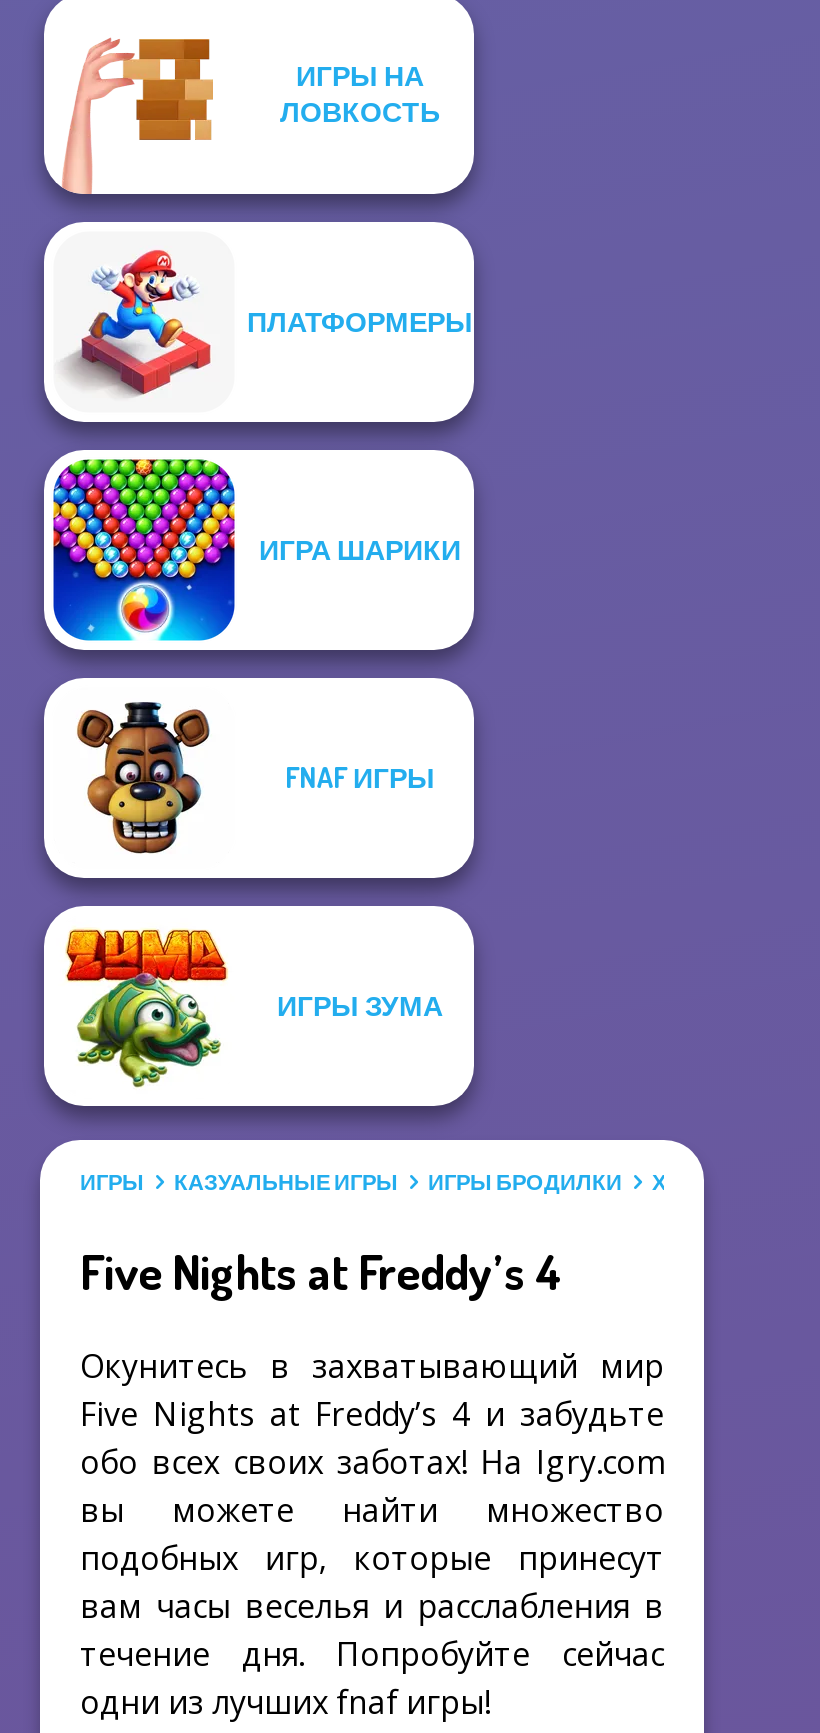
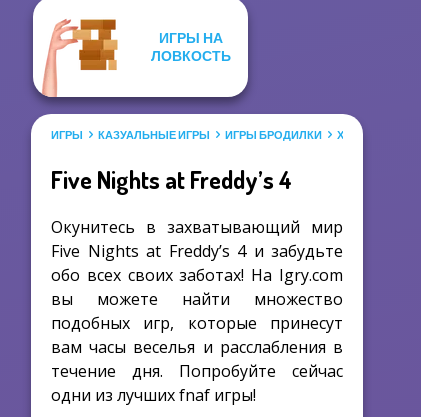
- [image]
- ПЛАТФОРМЕРЫ

- ИГРА ШАРИКИ

- FNAF ИГРЫ

- [image]
- ИГРЫ ЗУМА
